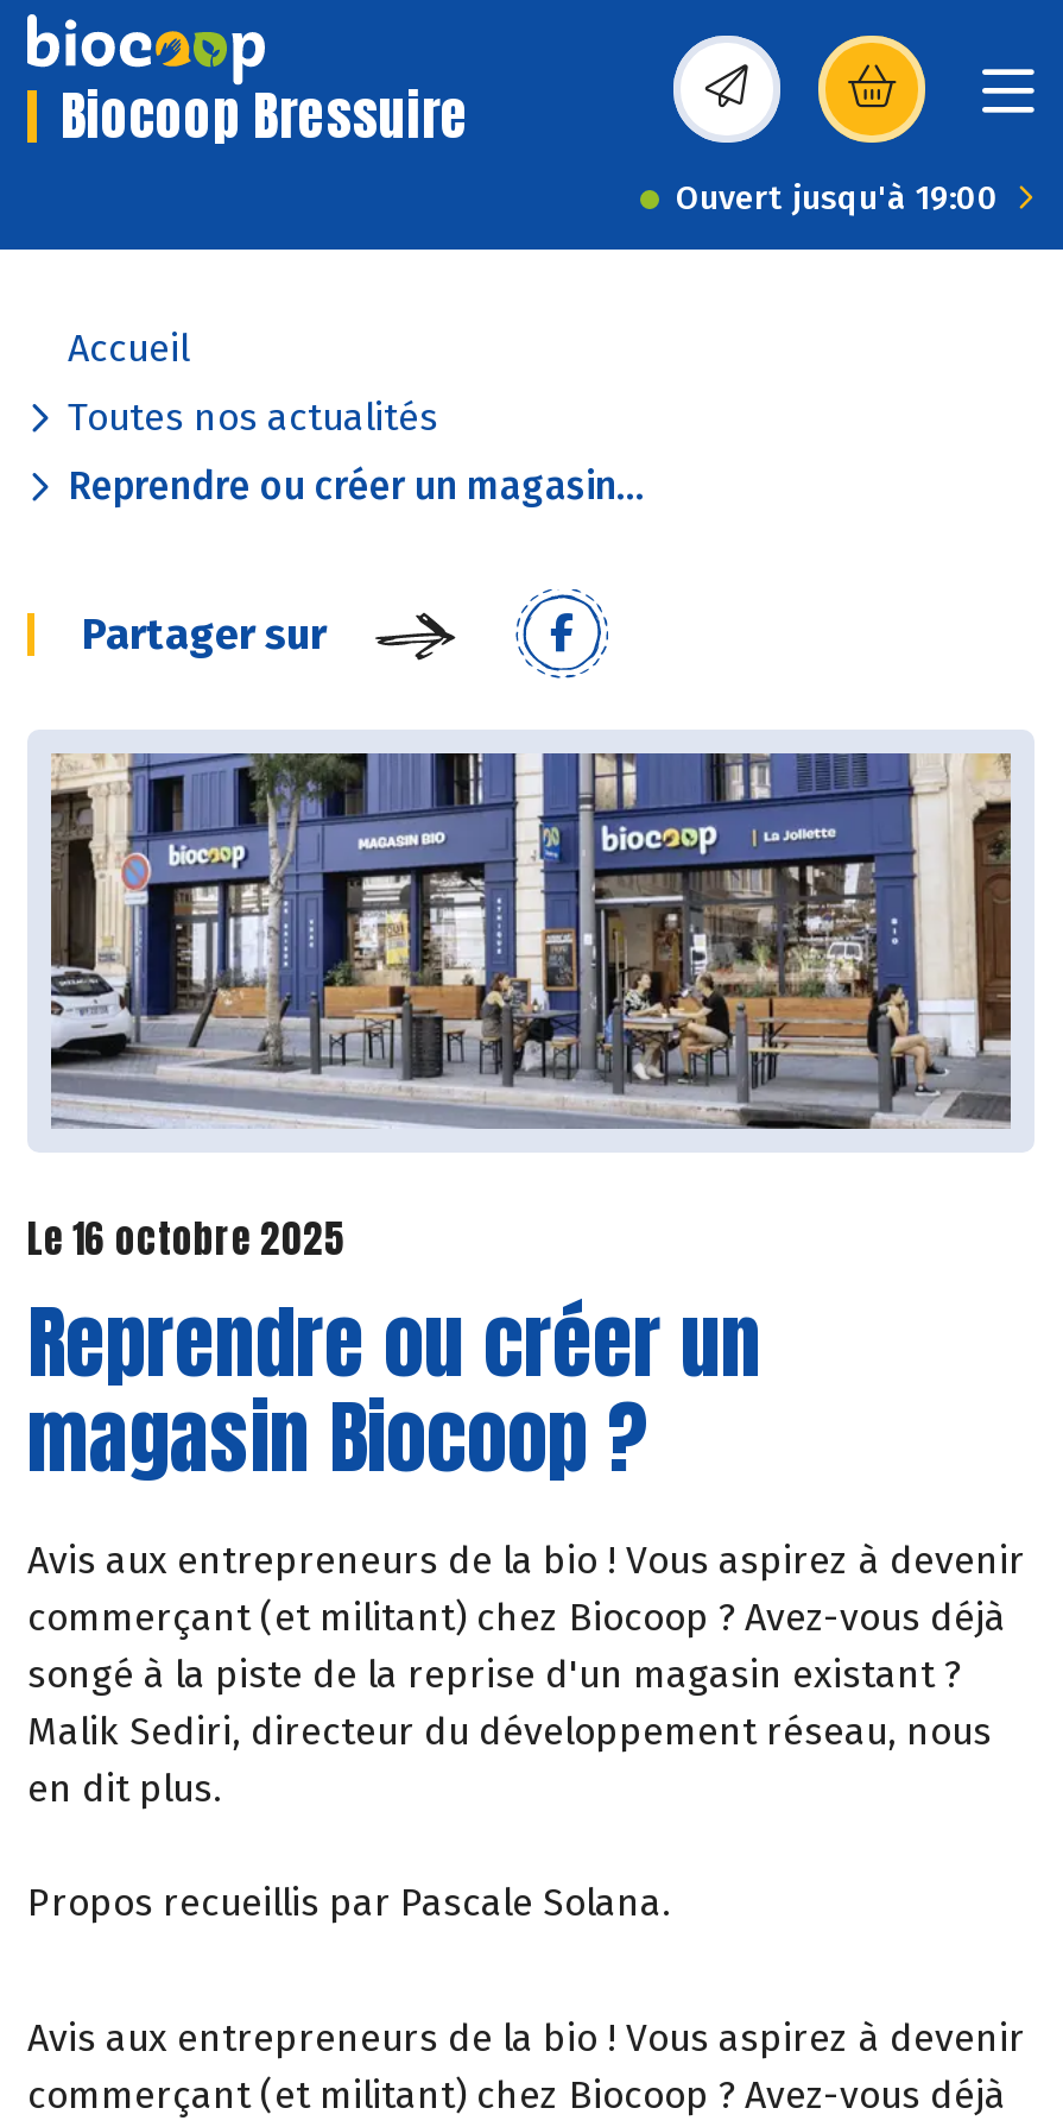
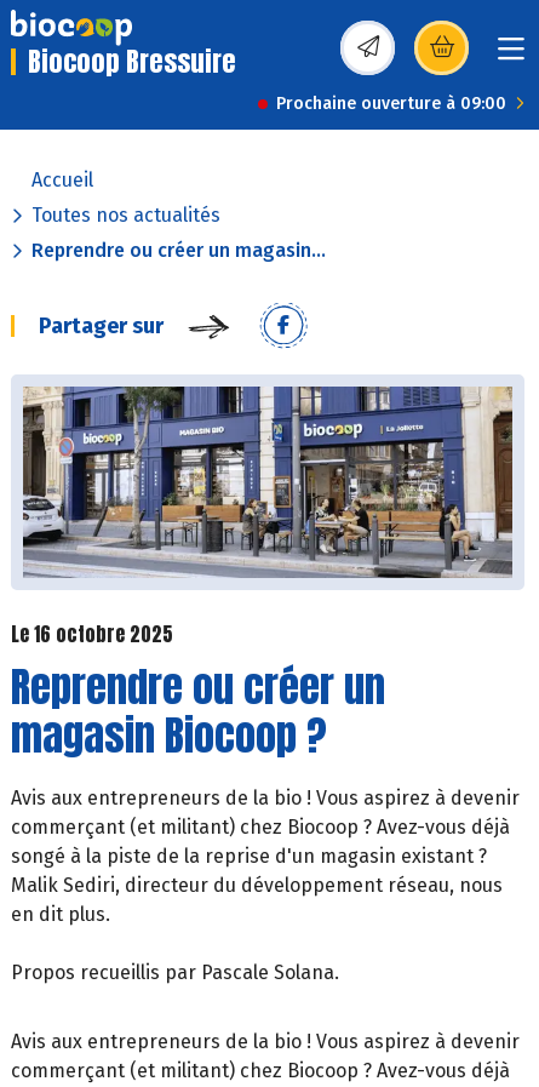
- Ouvert jusqu'à 19:00
+ Prochaine ouverture à 09:00
